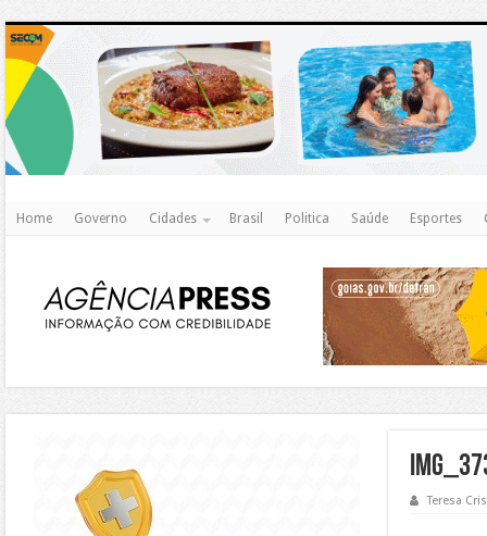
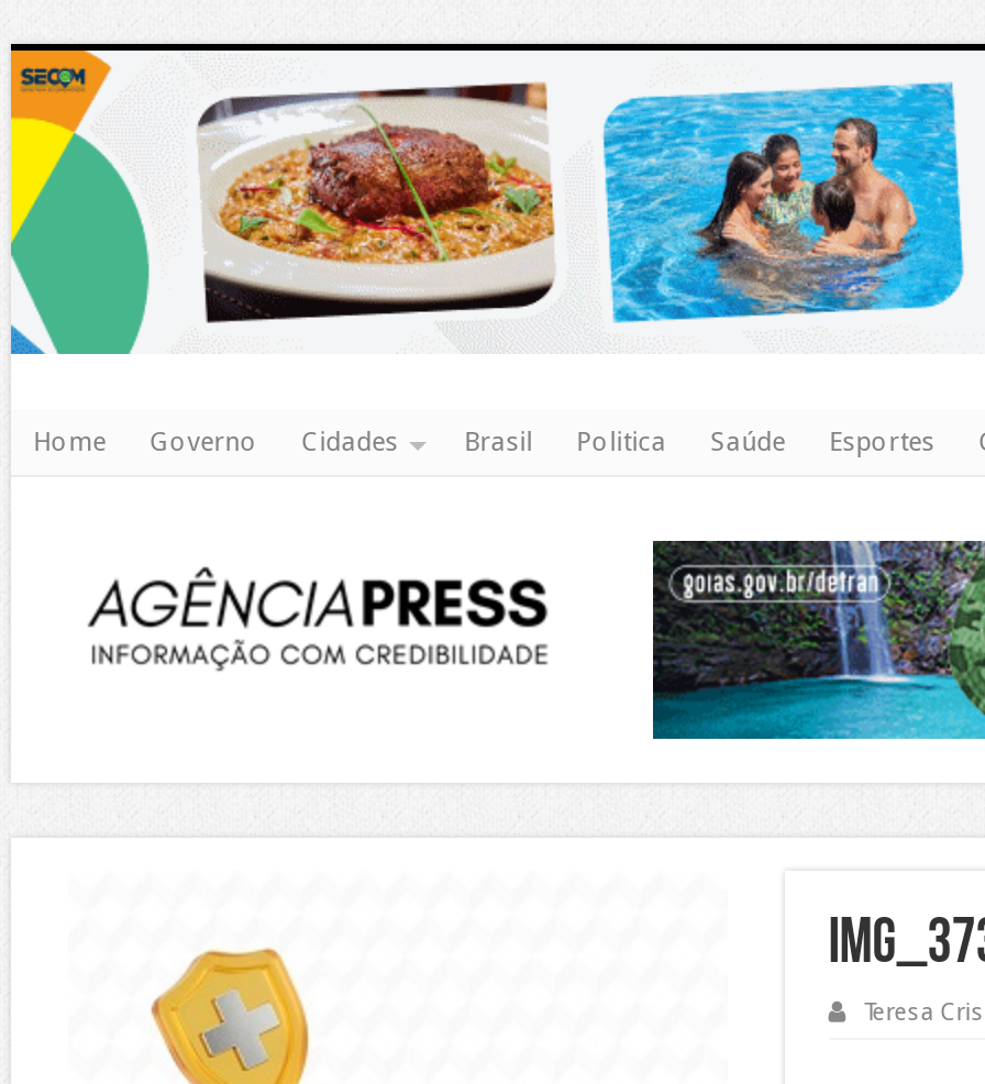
- [image]
+ [image]
